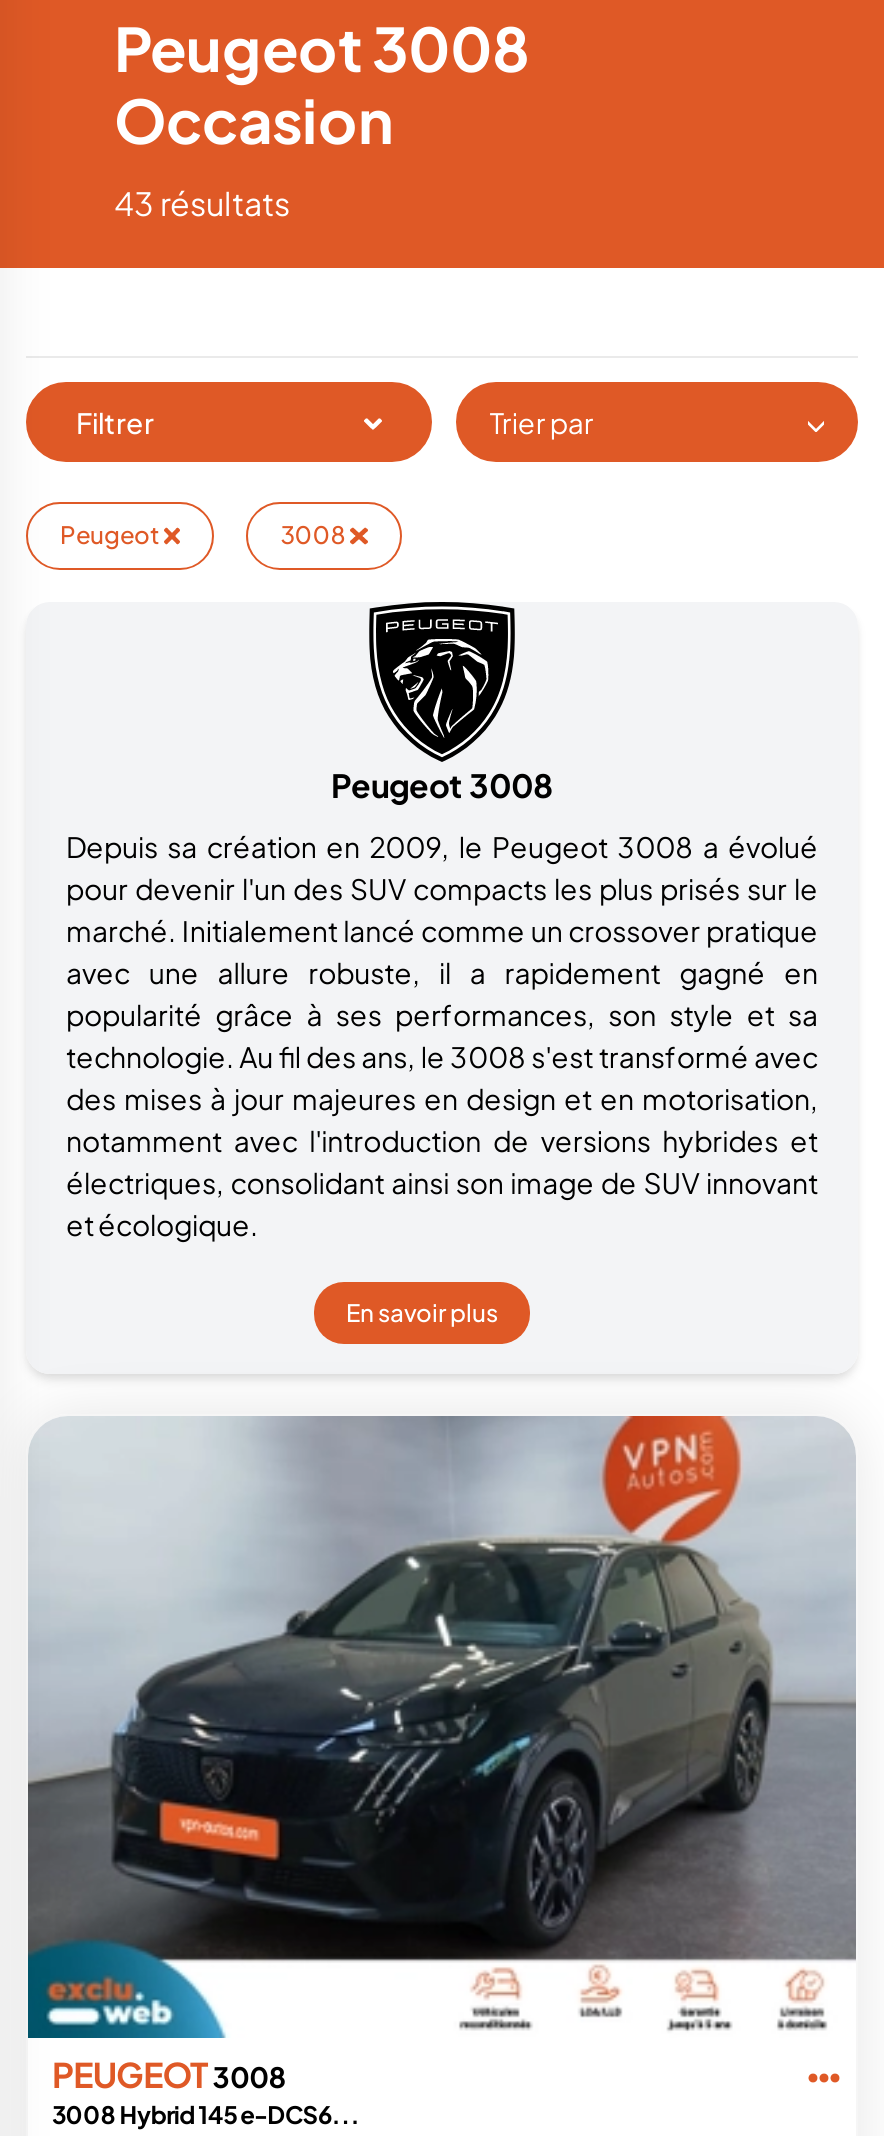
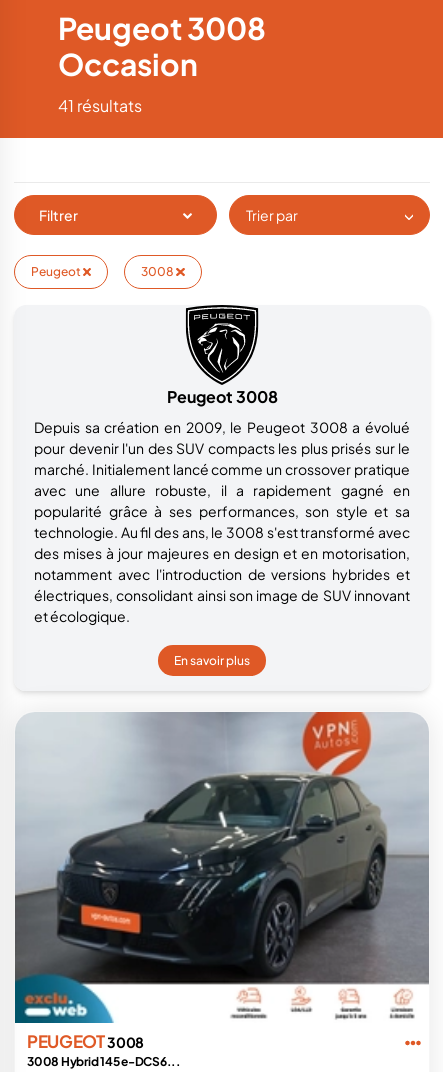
- 43 résultats
+ 41 résultats
